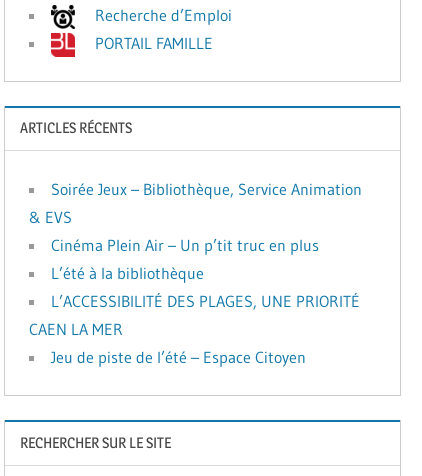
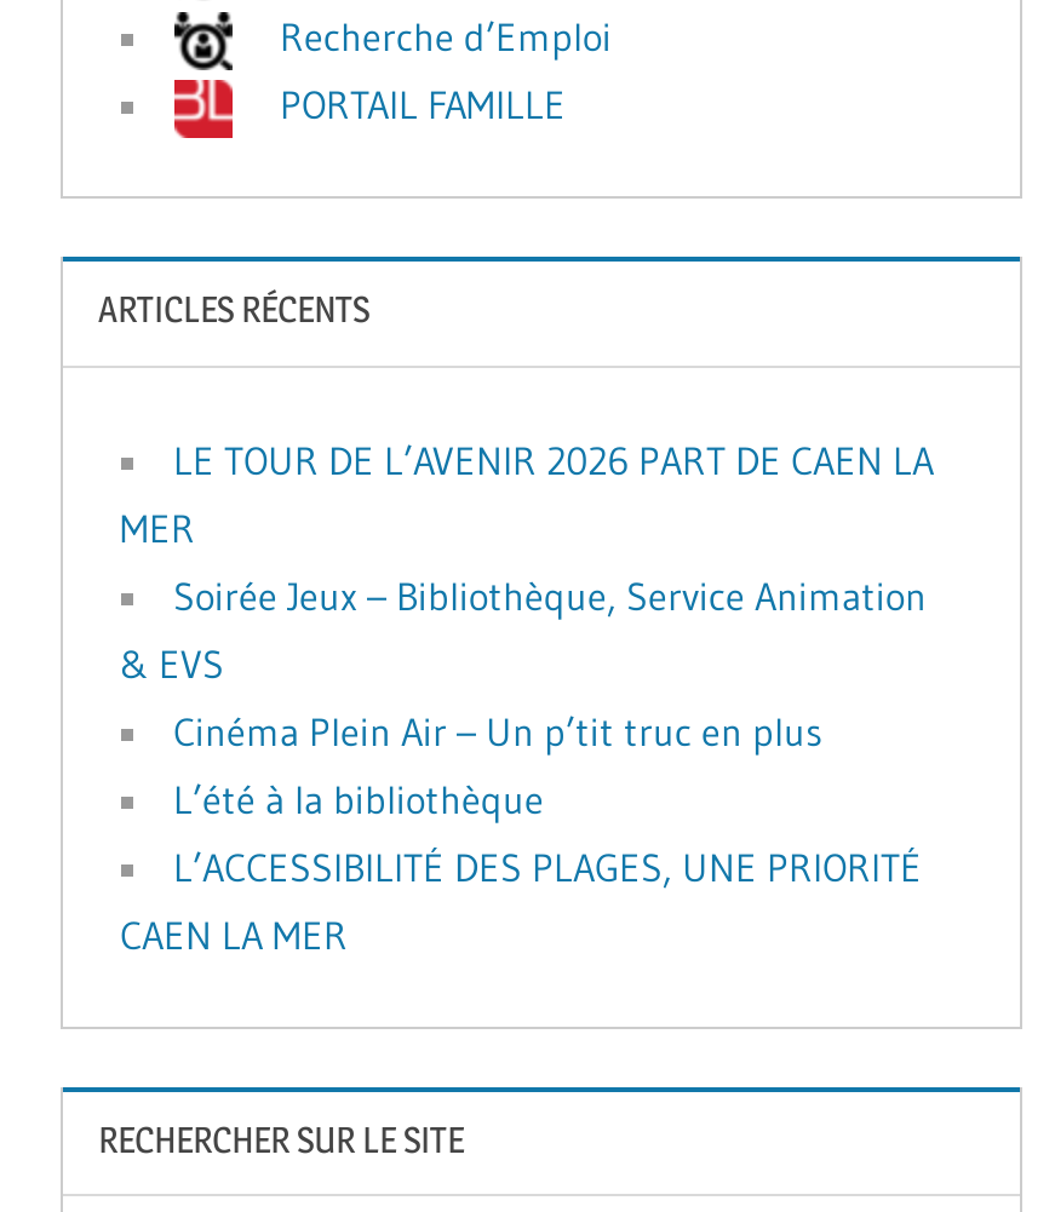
+ LE TOUR DE L’AVENIR 2026 PART DE CAEN LA
+ MER

moved down: Soirée Jeux – Bibliothèque, Service Animation | & EVS | Cinéma Plein Air – Un p’tit truc en plus | L’été à la bibliothèque | L’ACCESSIBILITÉ DES PLAGES, UNE PRIORITÉ | CAEN LA MER

- Jeu de piste de l’été – Espace Citoyen
